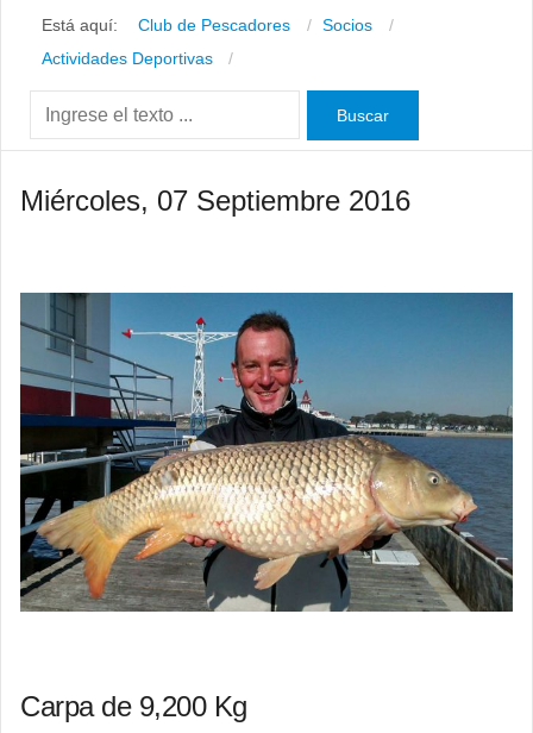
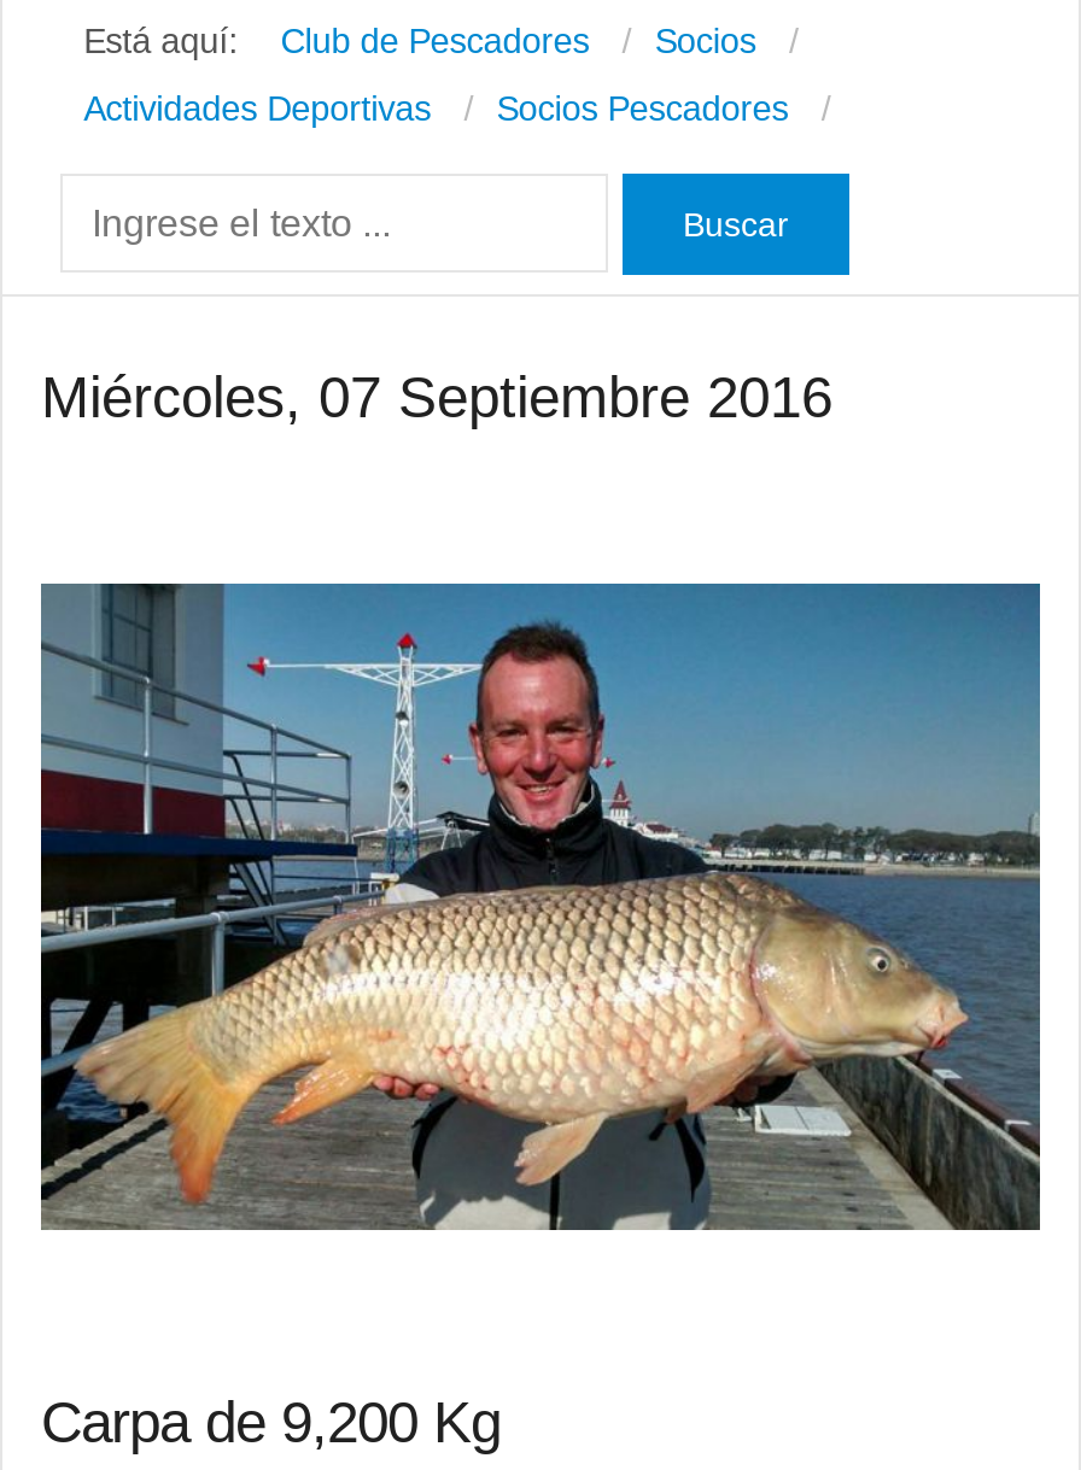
+ Socios Pescadores
